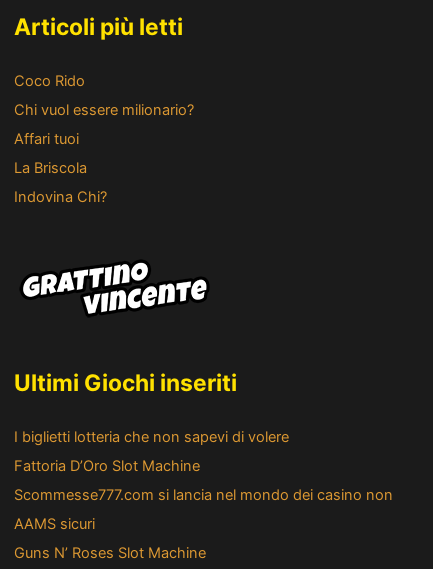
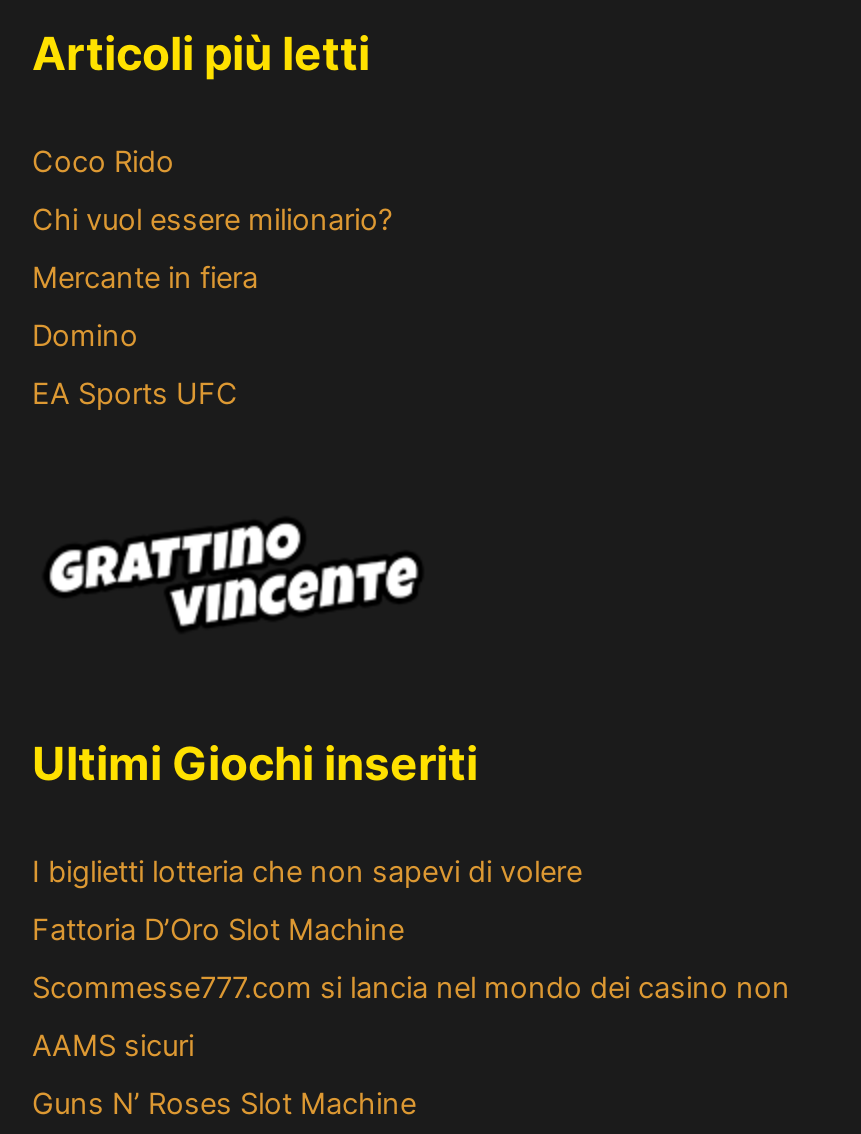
- Affari tuoi
+ Mercante in fiera

- La Briscola
+ Domino

- Indovina Chi?
+ EA Sports UFC
